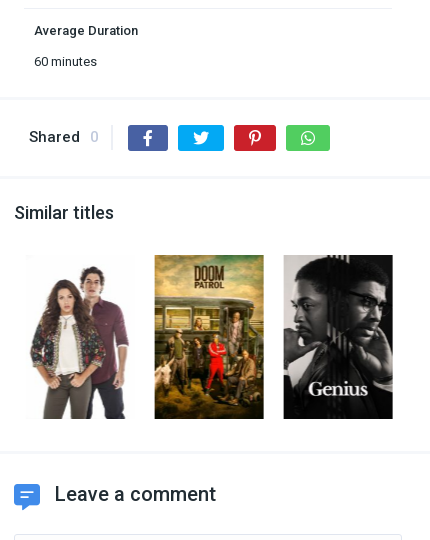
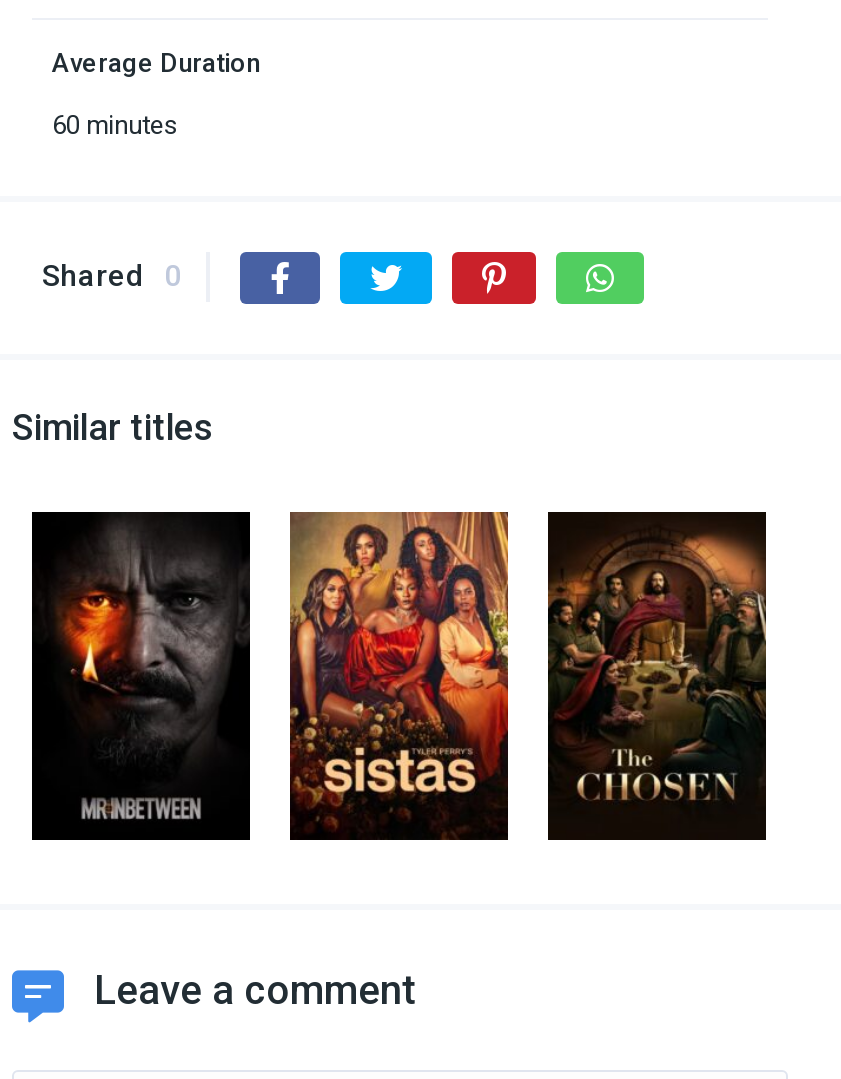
- [image]
+ [image]

- [image]
+ [image]

- [image]
+ [image]
